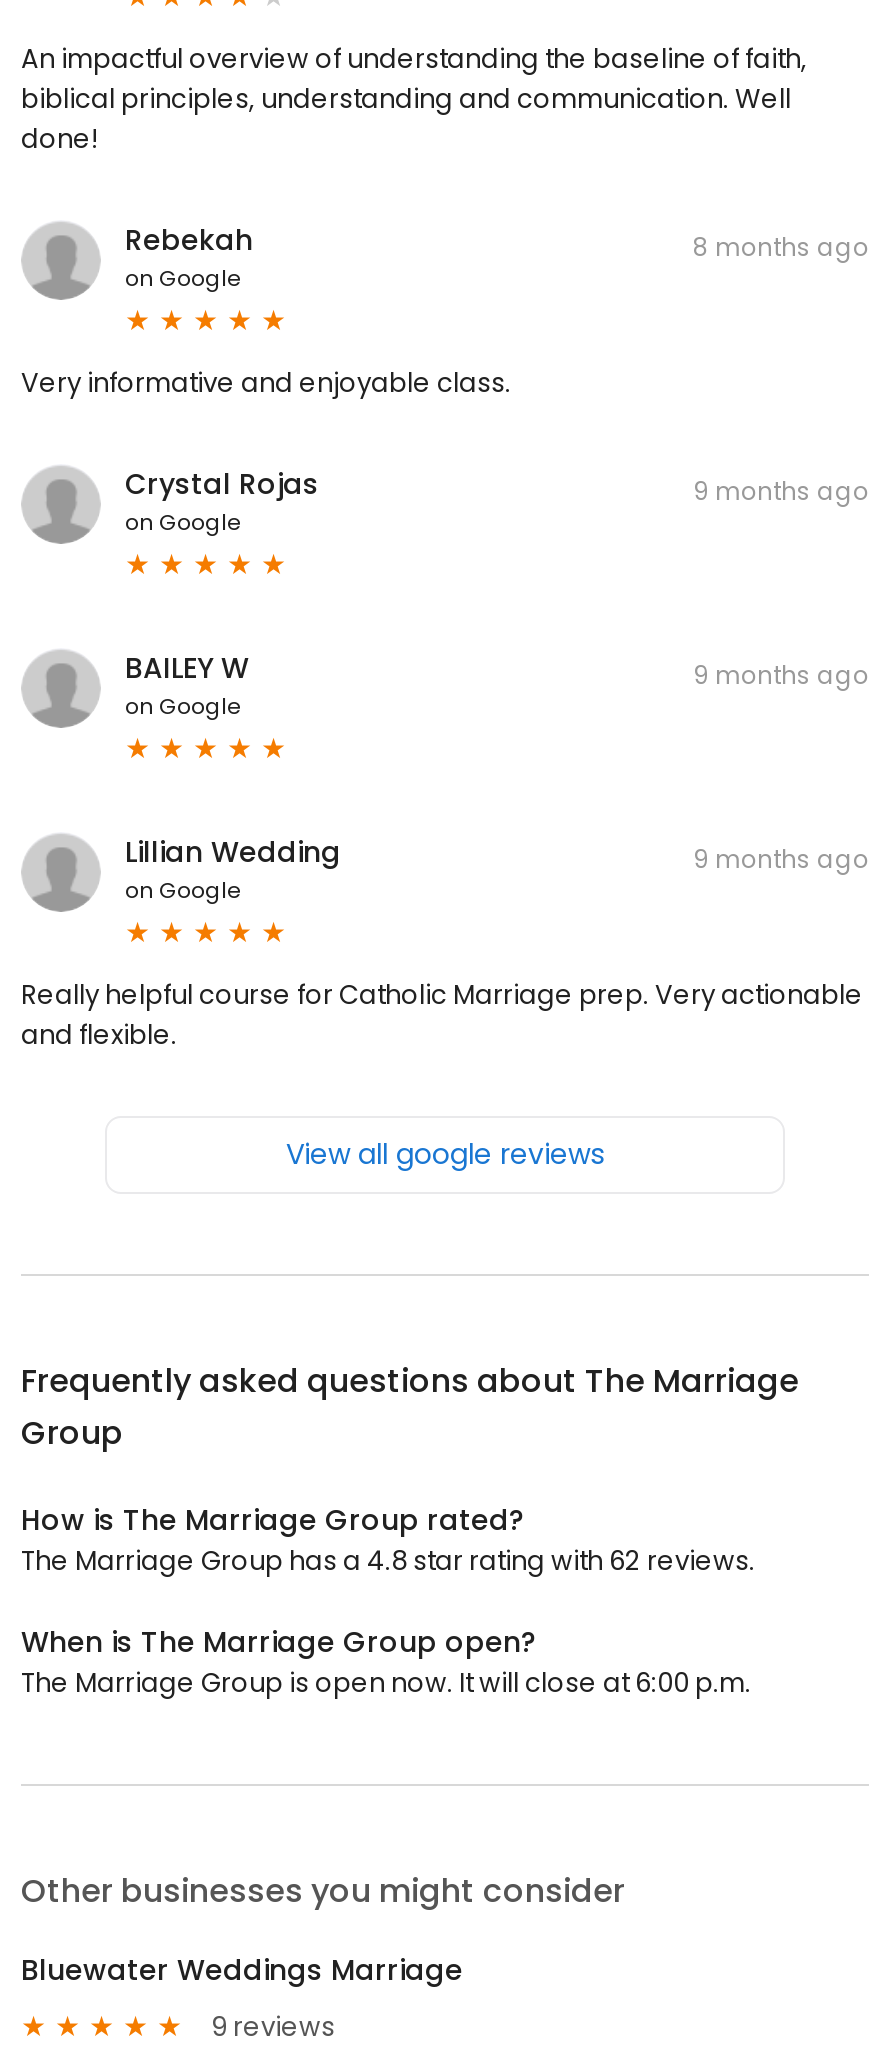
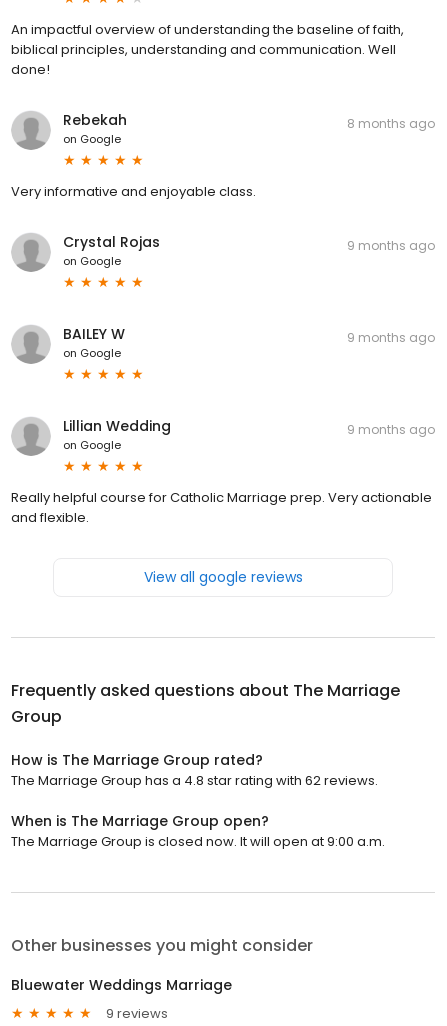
- The Marriage Group is open now. It will close at 6:00 p.m.
+ The Marriage Group is closed now. It will open at 9:00 a.m.
